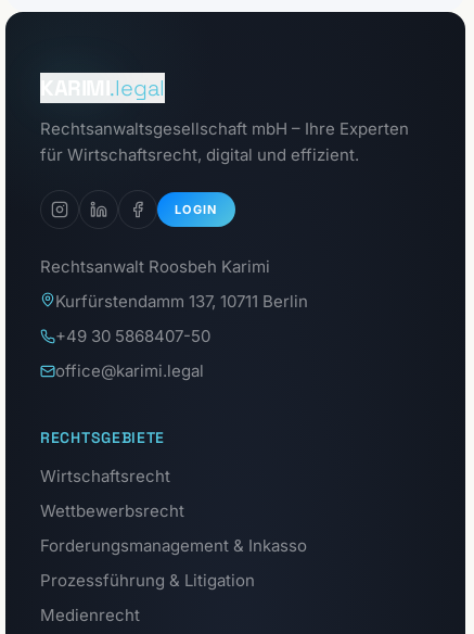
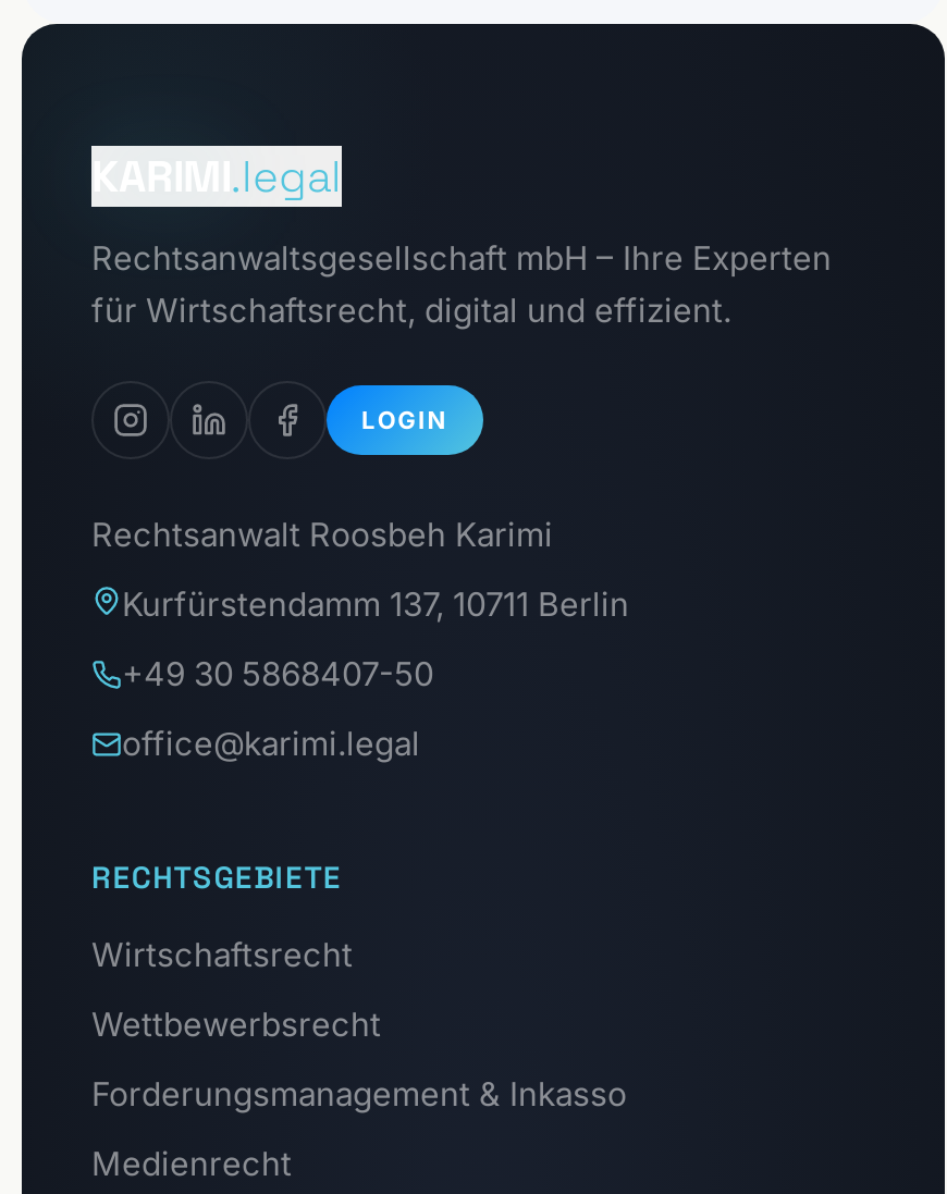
- Prozessführung & Litigation
